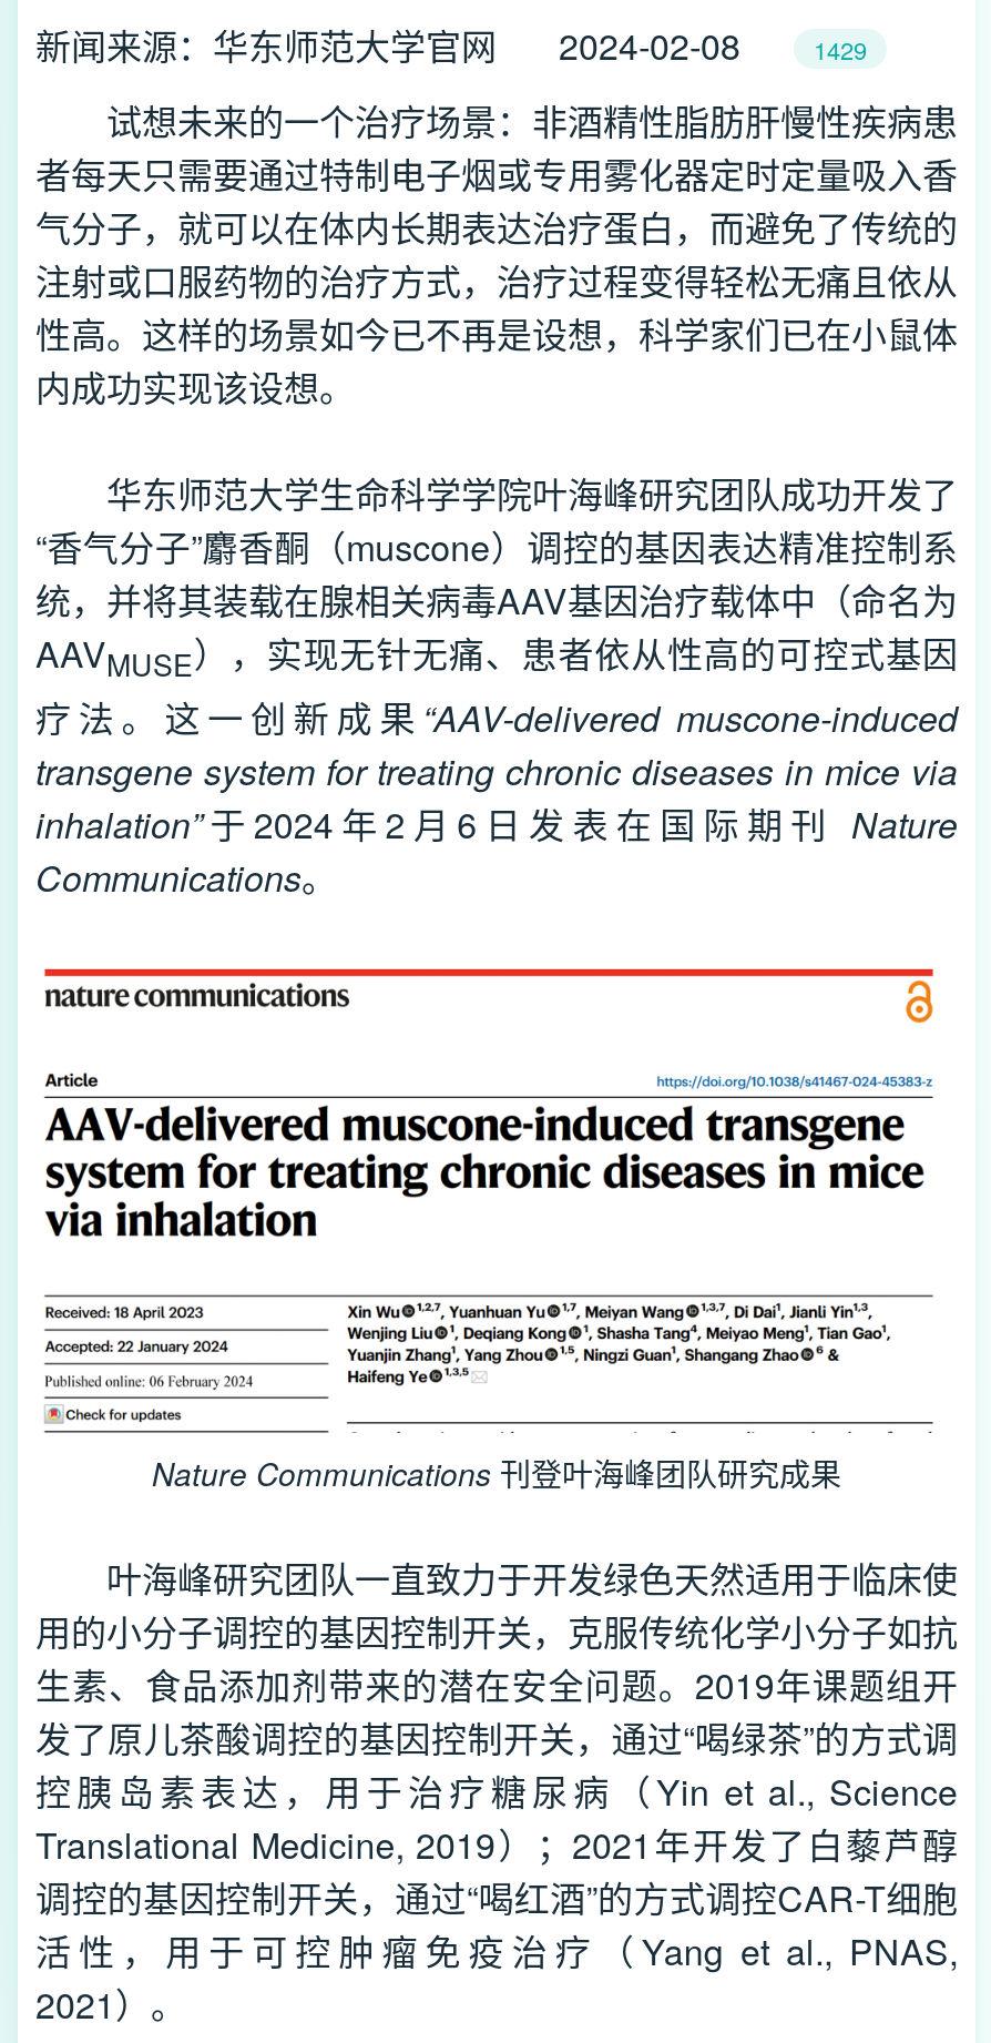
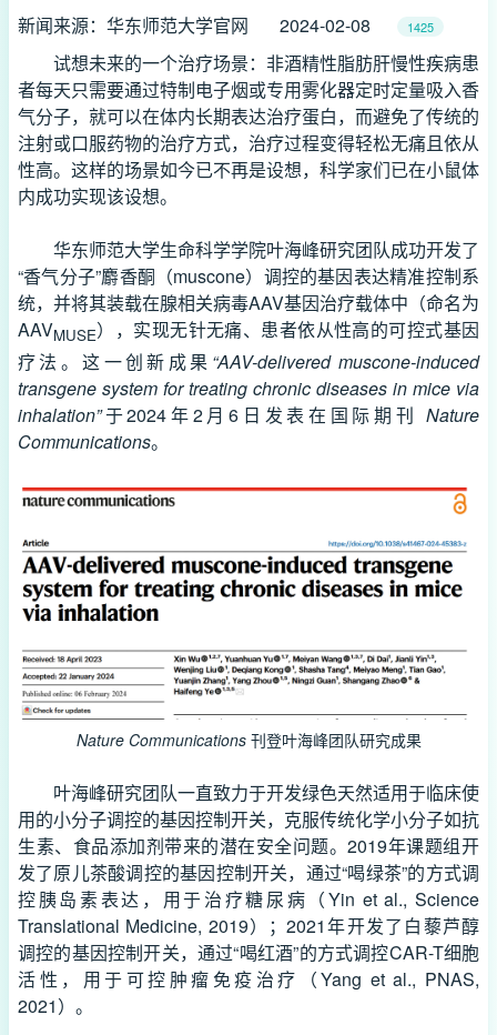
- 1429
+ 1425
